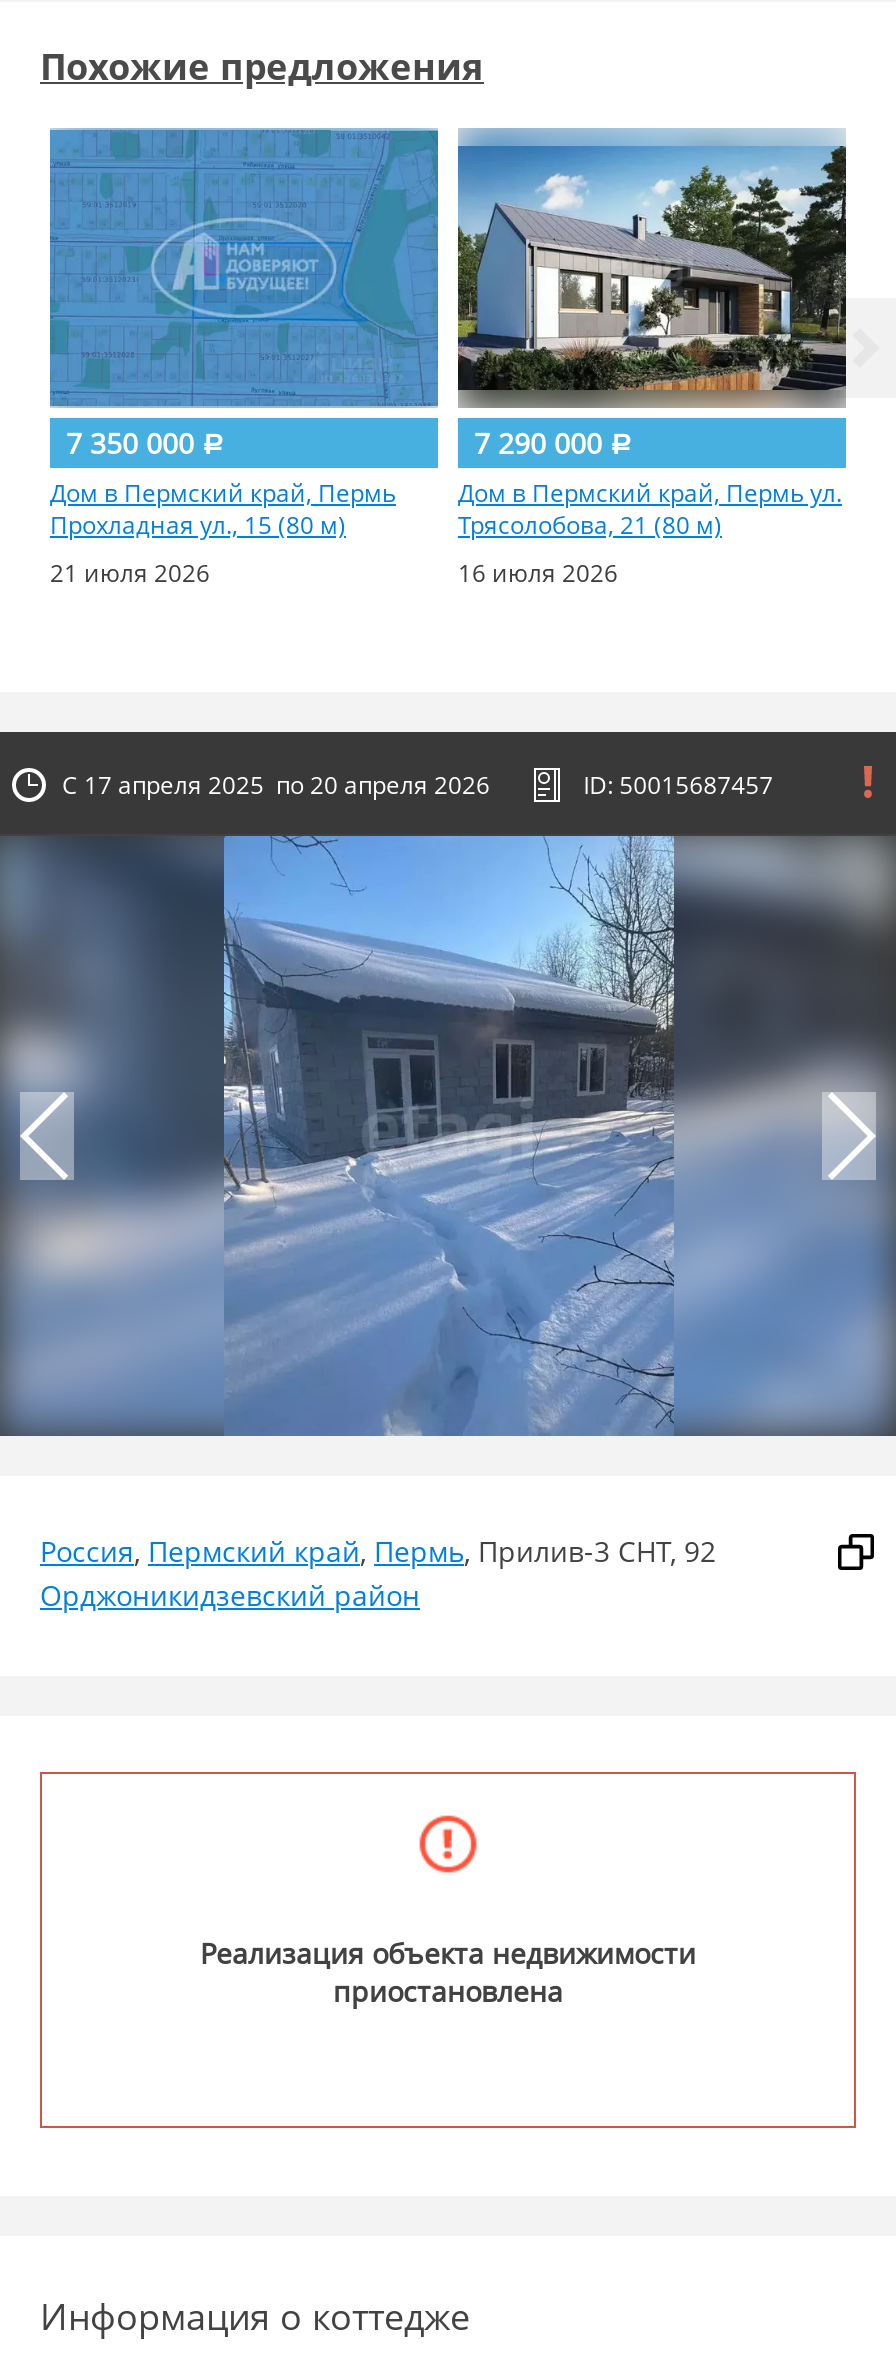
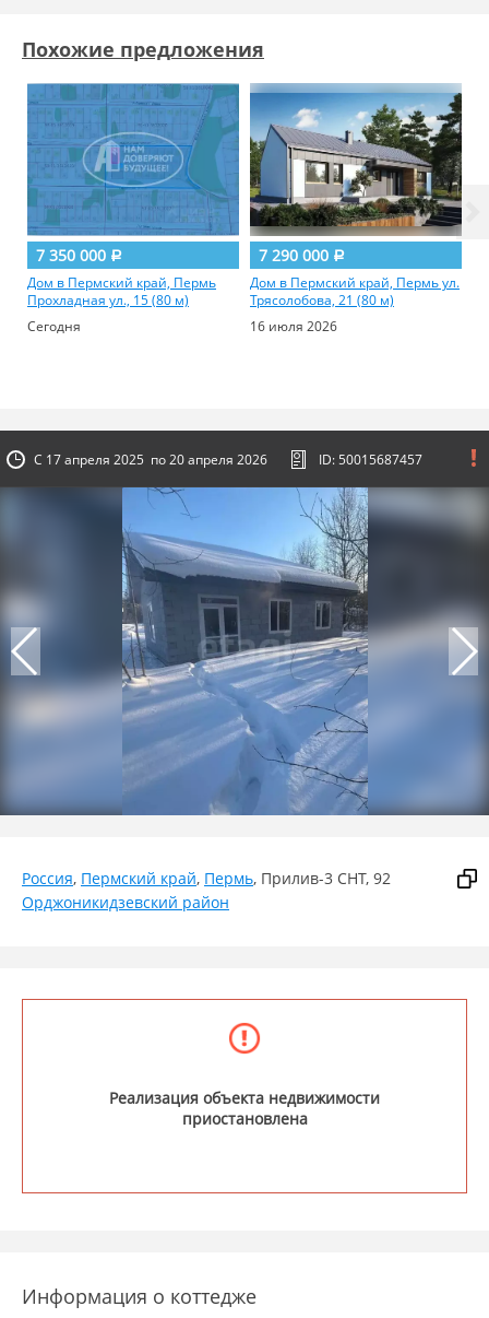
- 21 июля 2026
+ Сегодня
